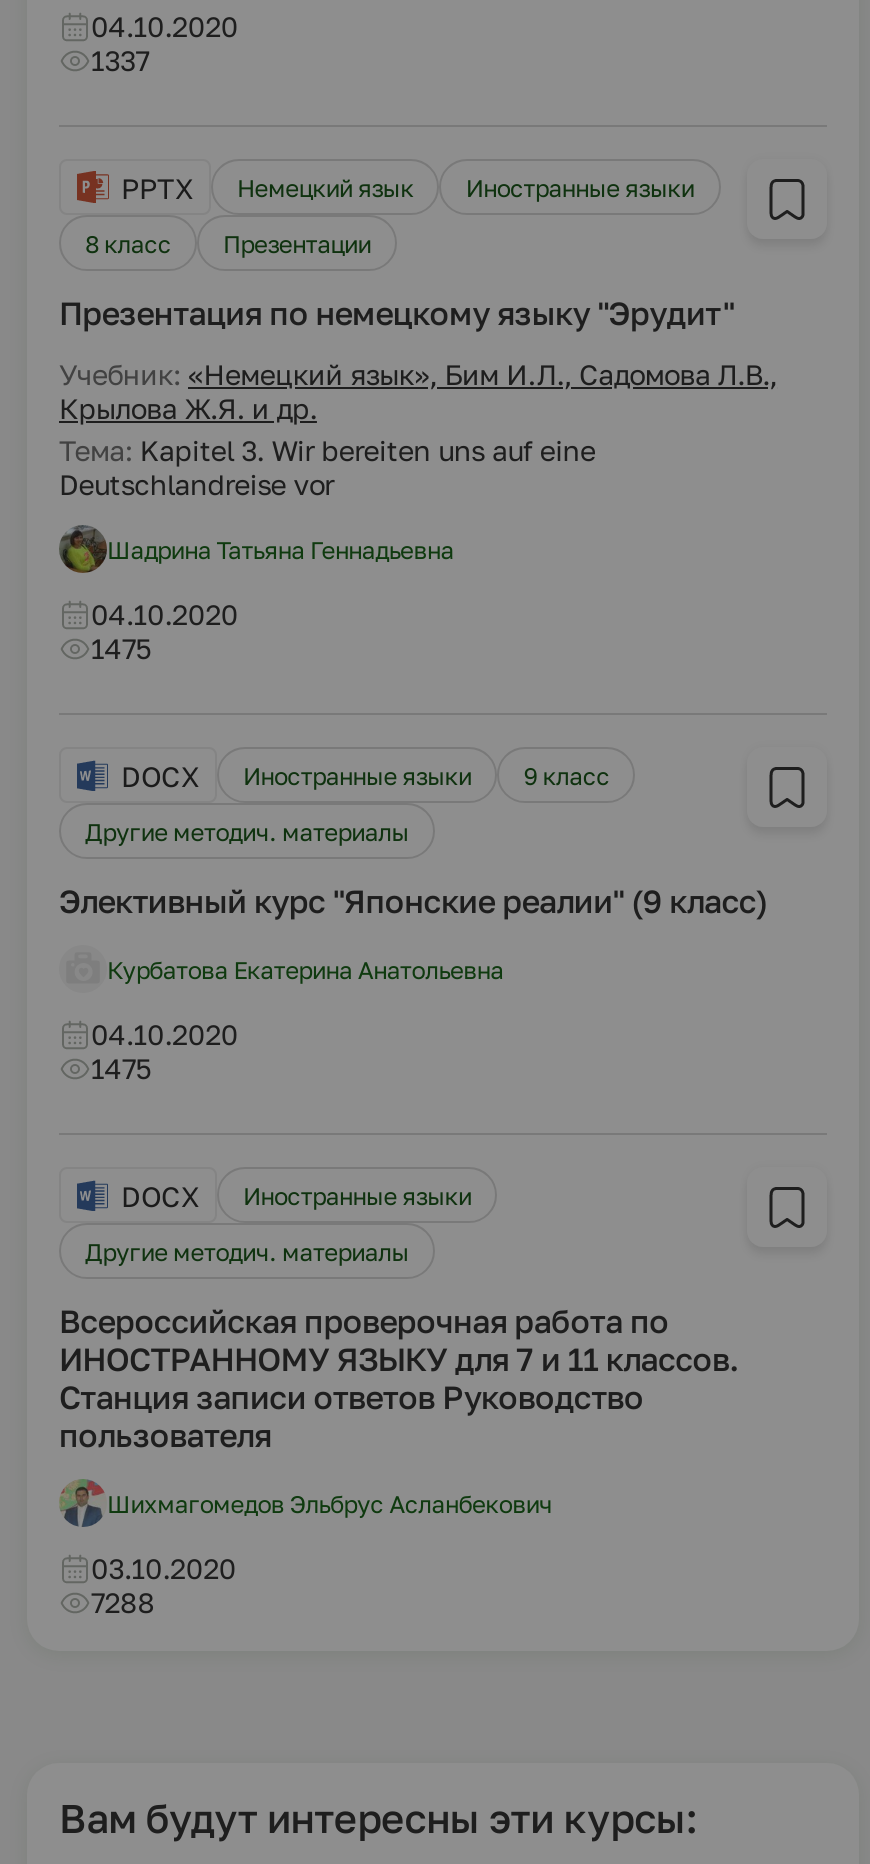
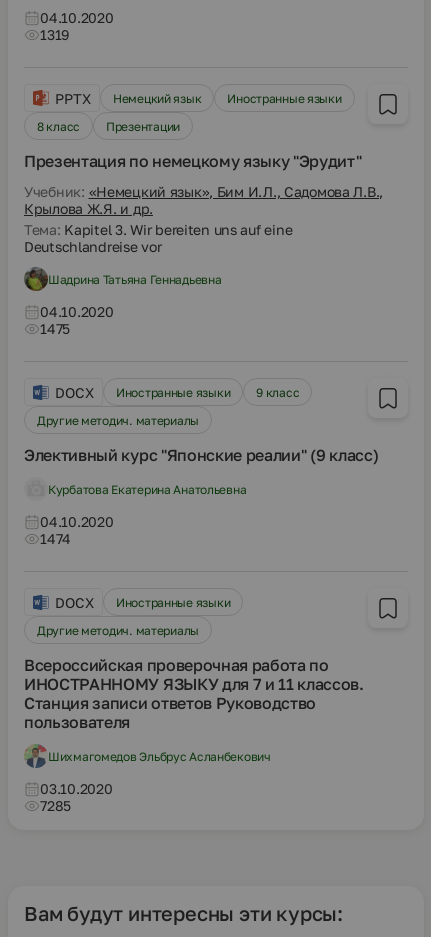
- 1337
+ 1319

- 1475
+ 1474

- 7288
+ 7285
